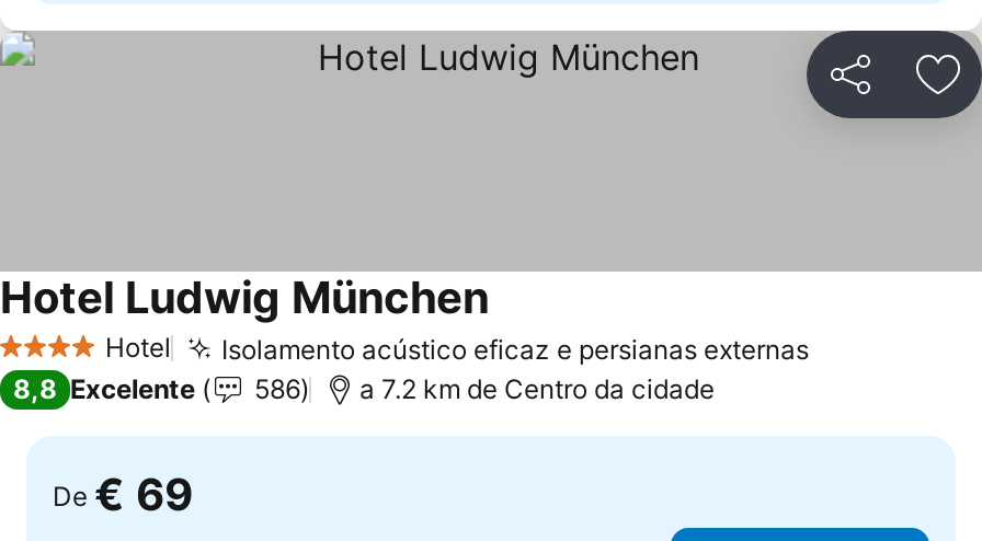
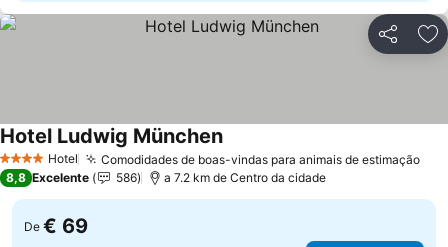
- Isolamento acústico eficaz e persianas externas
+ Comodidades de boas-vindas para animais de estimação
